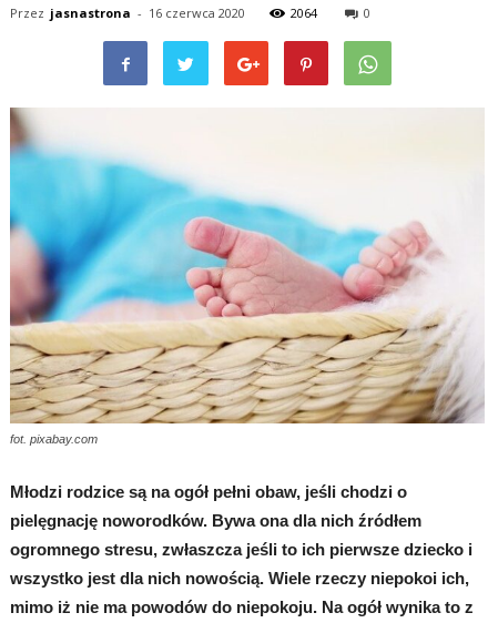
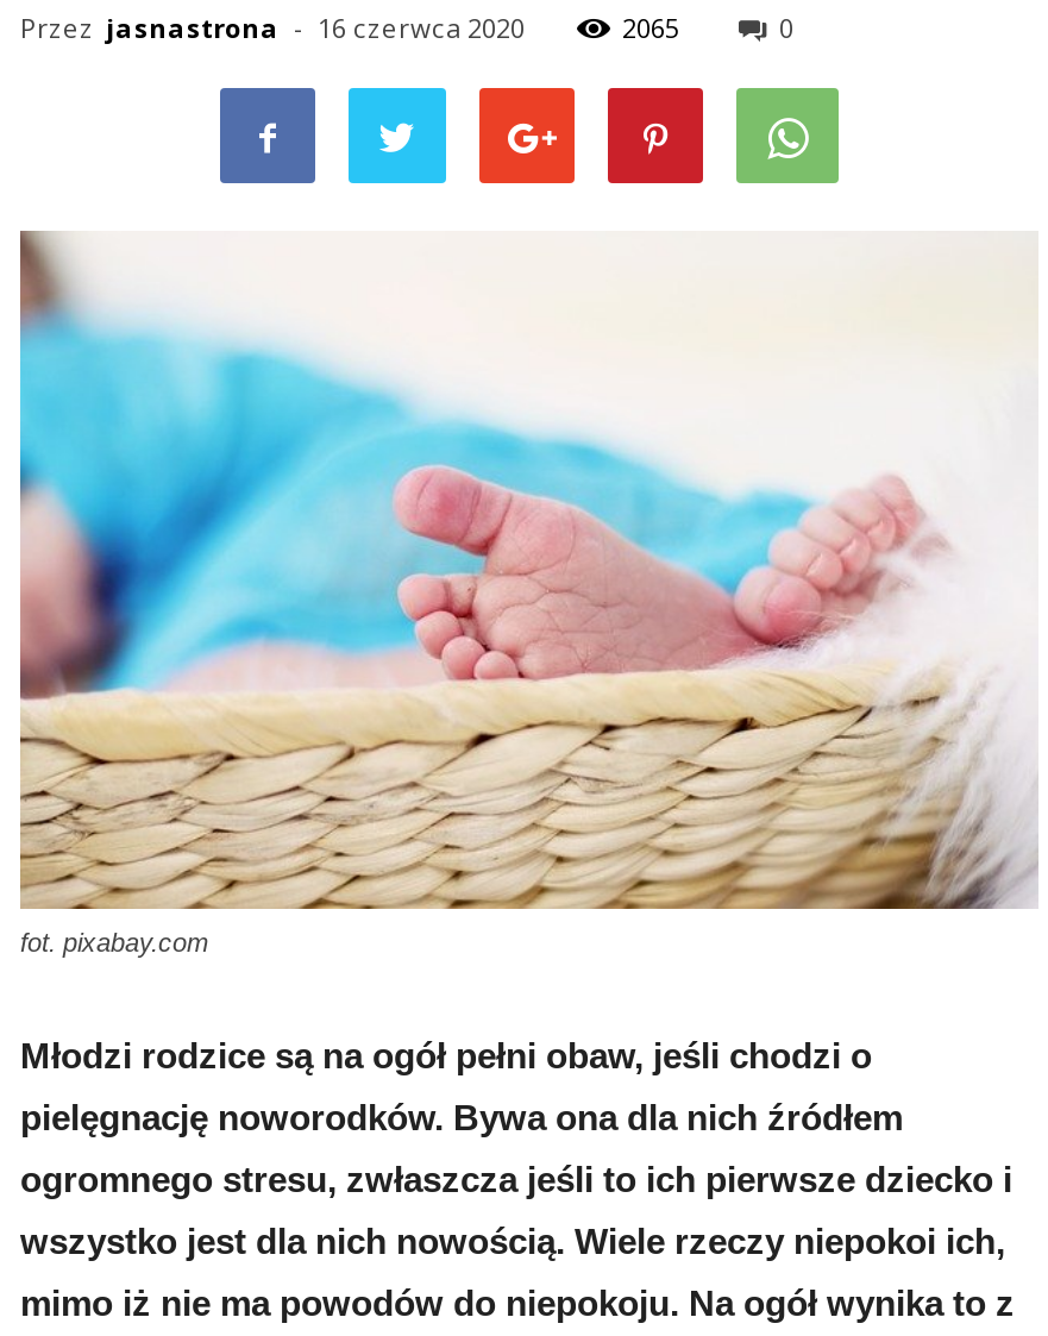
- 2064
+ 2065
